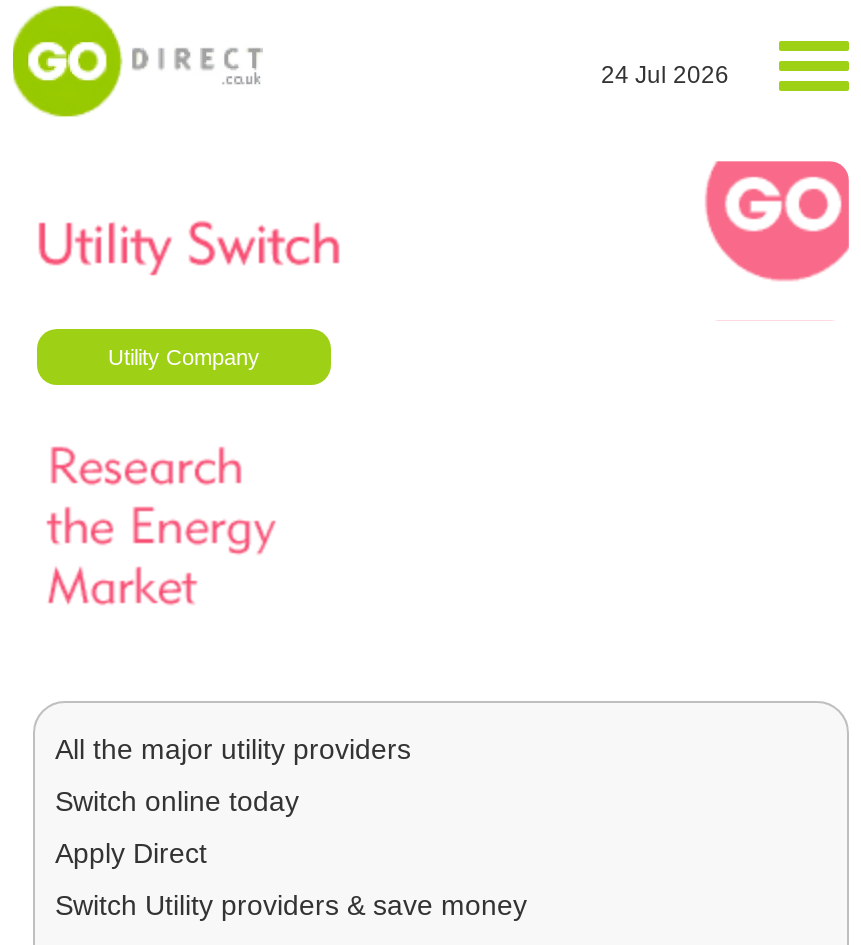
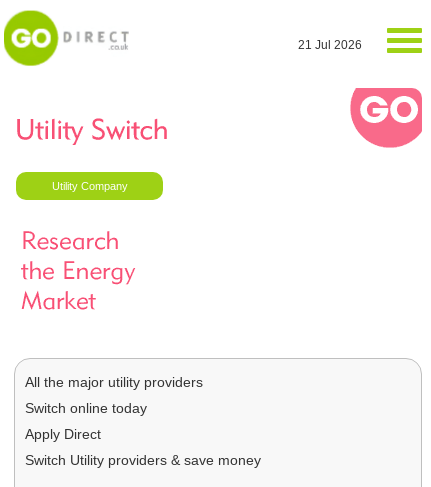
- 24 Jul 2026
+ 21 Jul 2026
